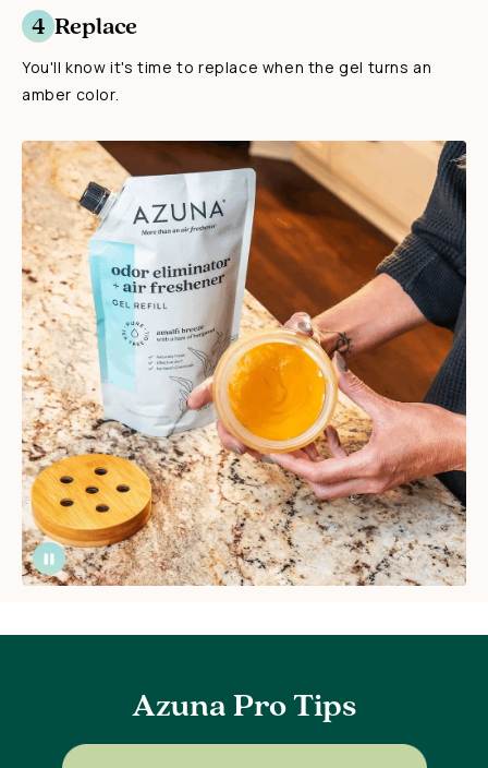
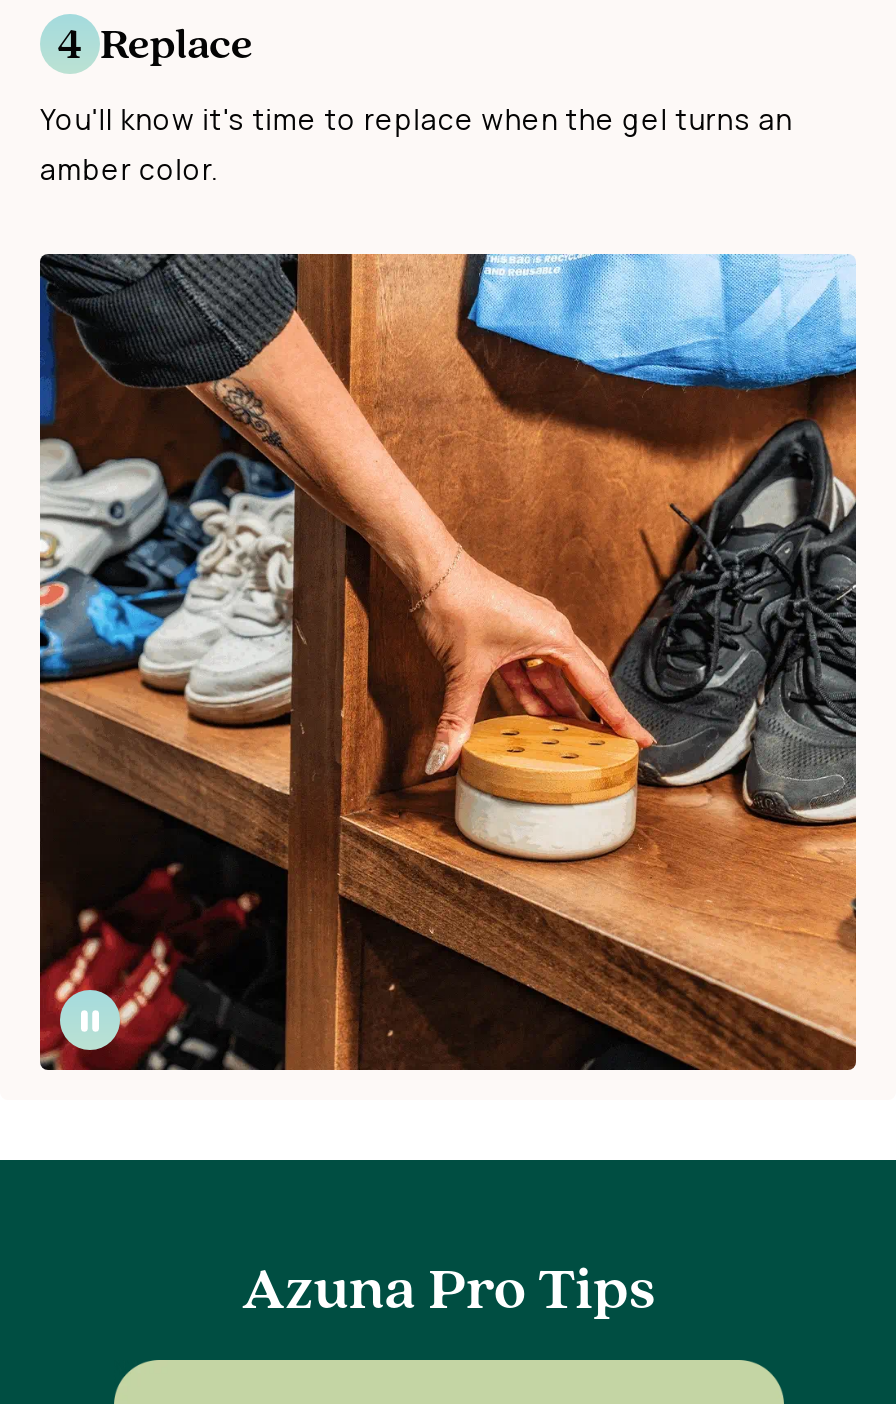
- [image]
+ [image]
